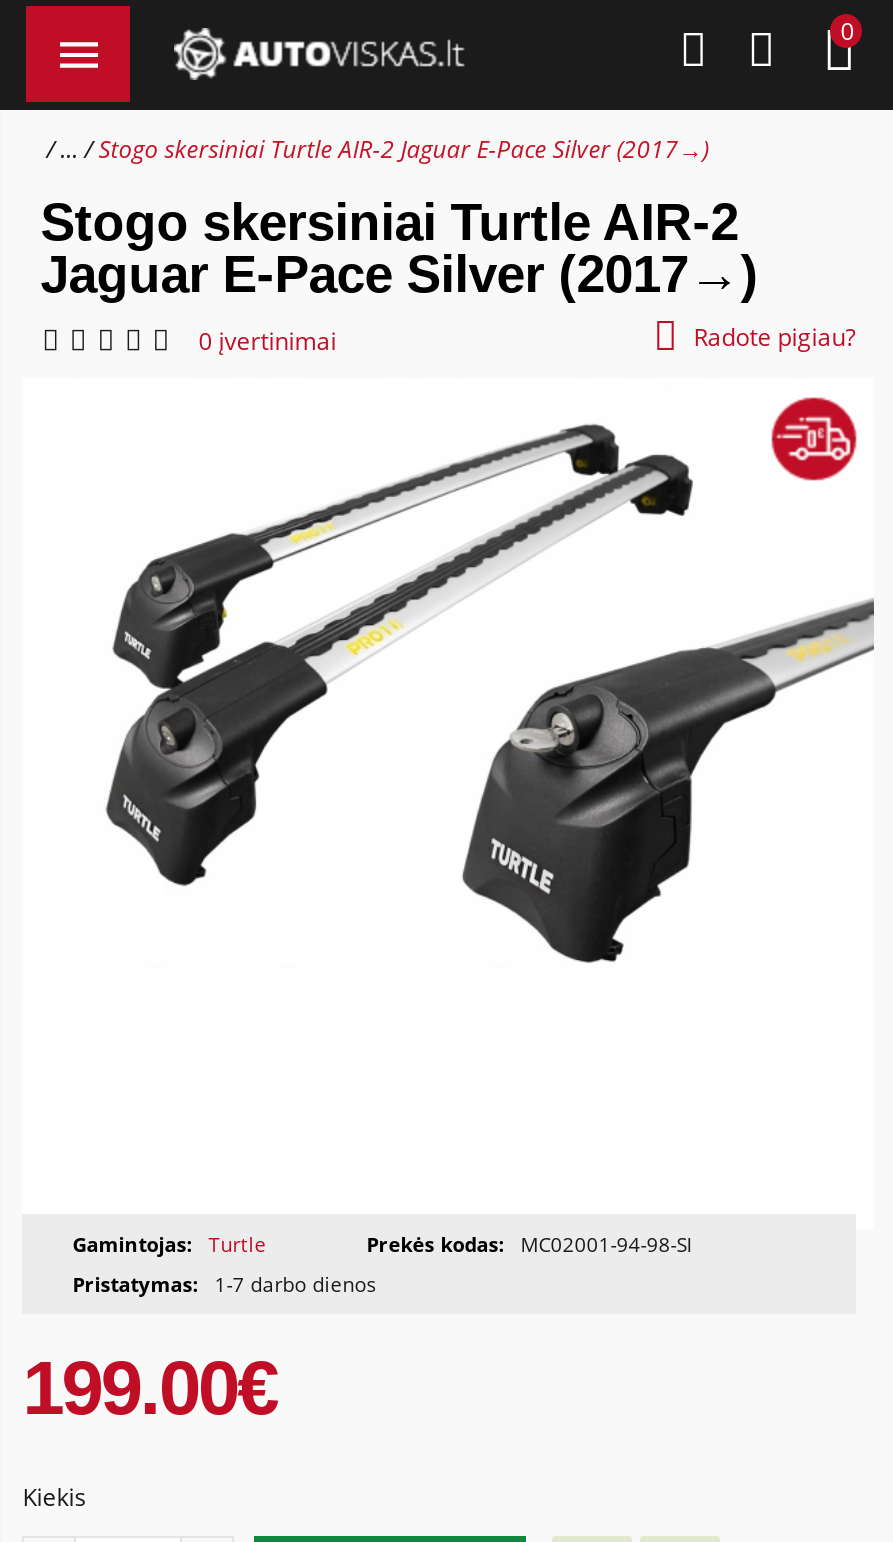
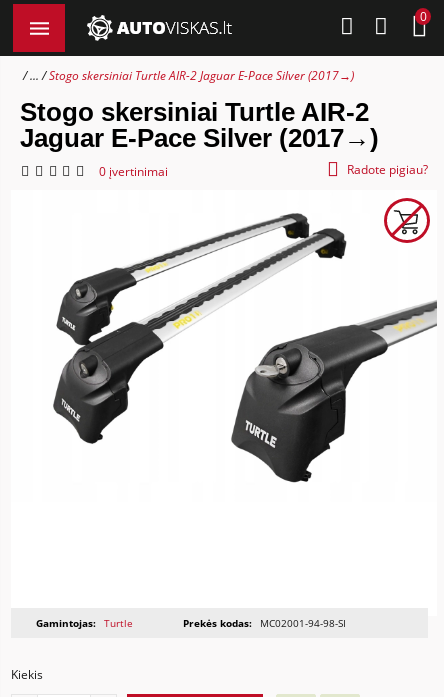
- [image]
+ [image]

- Pristatymas: 1-7 darbo dienos
- 199.00€
